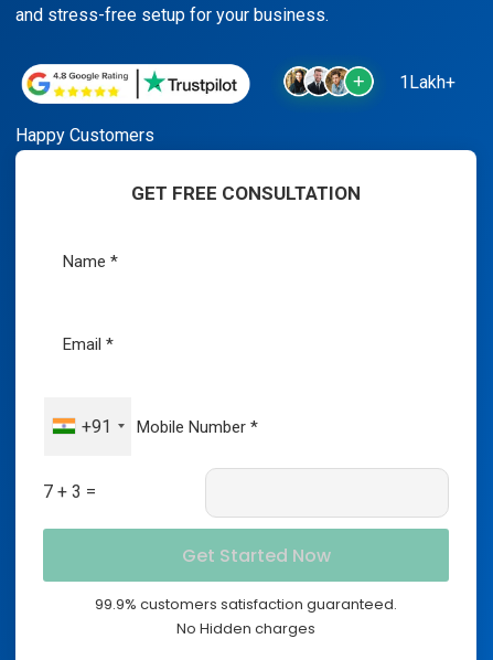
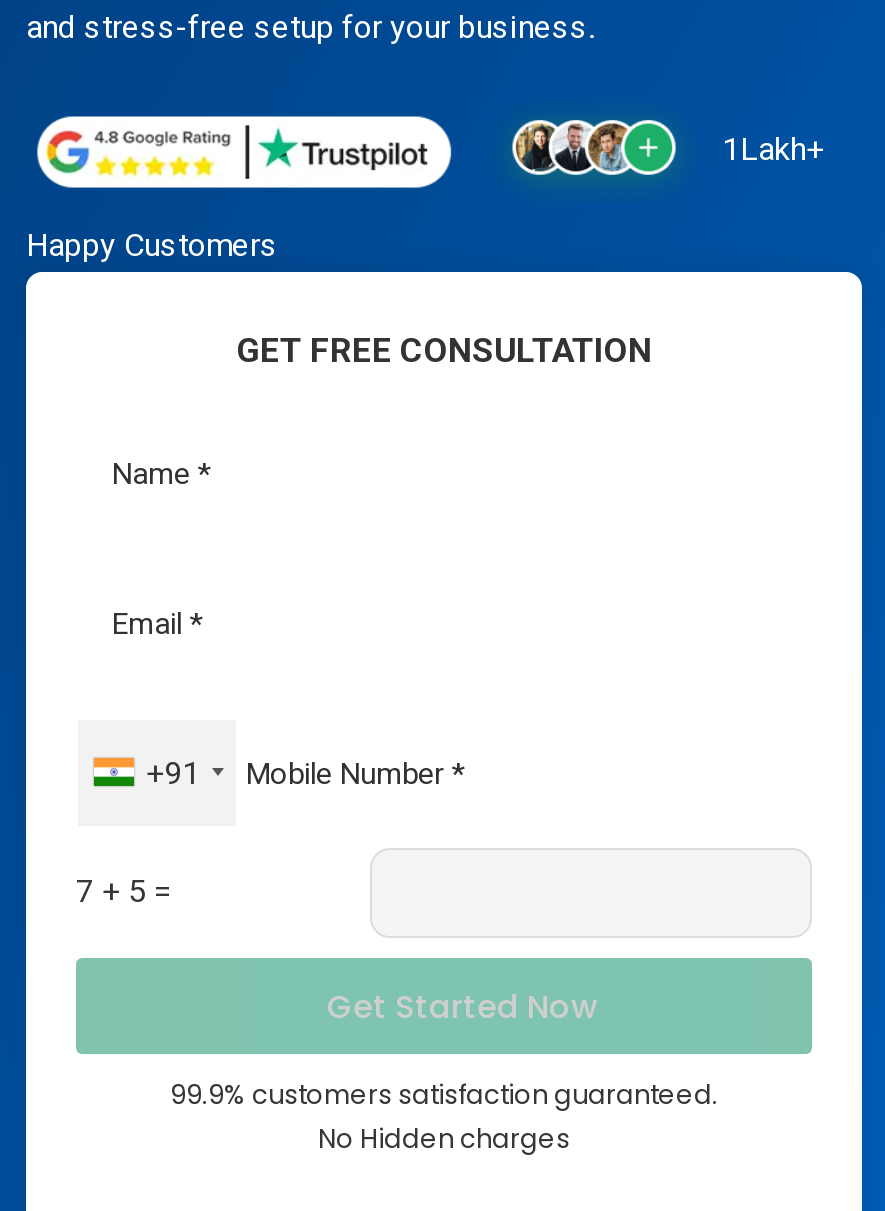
- 7 + 3 =
+ 7 + 5 =
